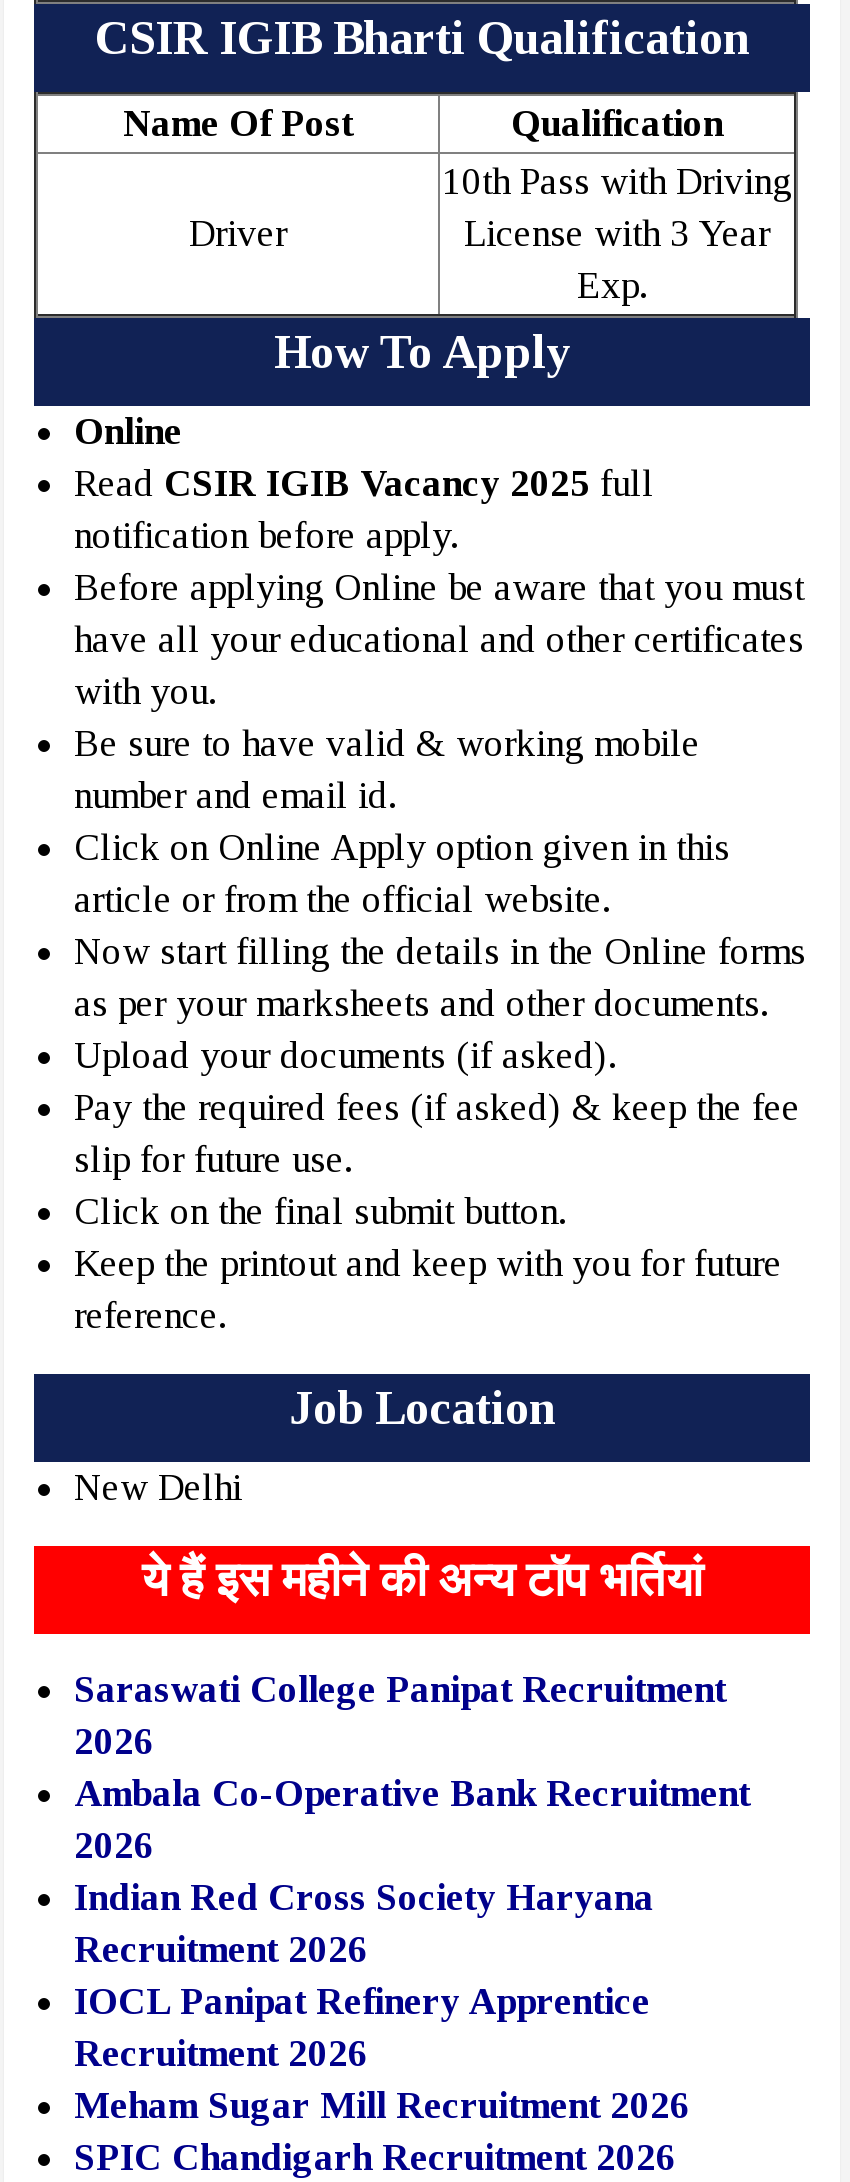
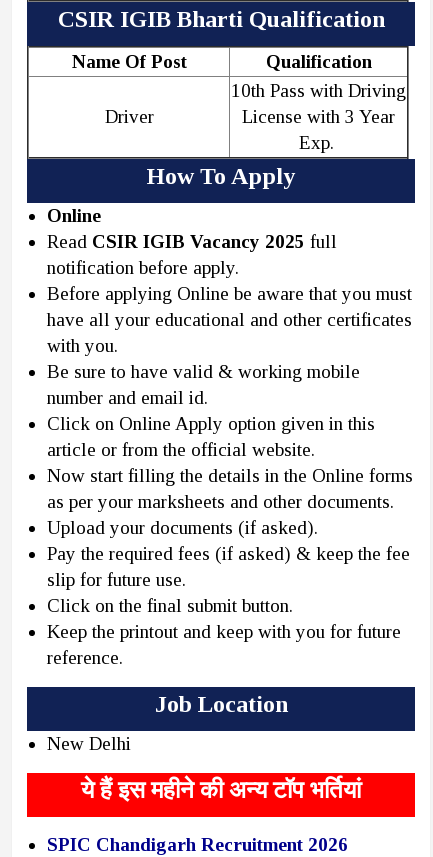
- Saraswati College Panipat Recruitment
- 2026
- Ambala Co-Operative Bank Recruitment
- 2026
- Indian Red Cross Society Haryana
- Recruitment 2026
- IOCL Panipat Refinery Apprentice
- Recruitment 2026
- Meham Sugar Mill Recruitment 2026
